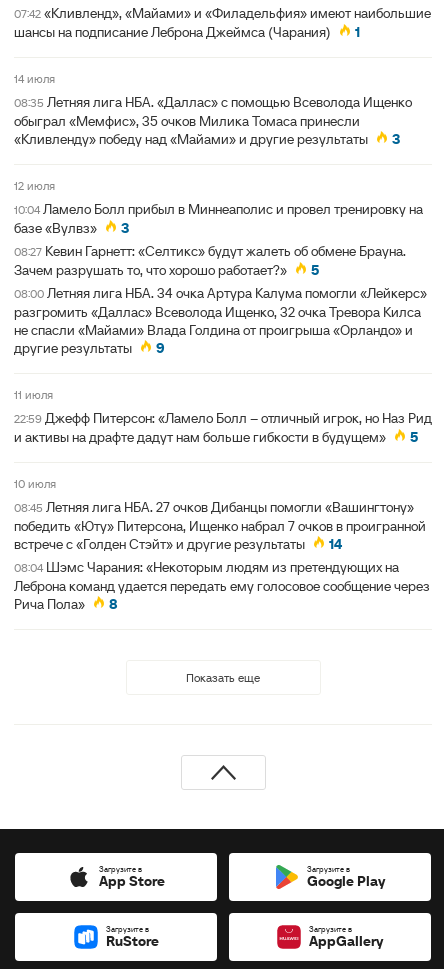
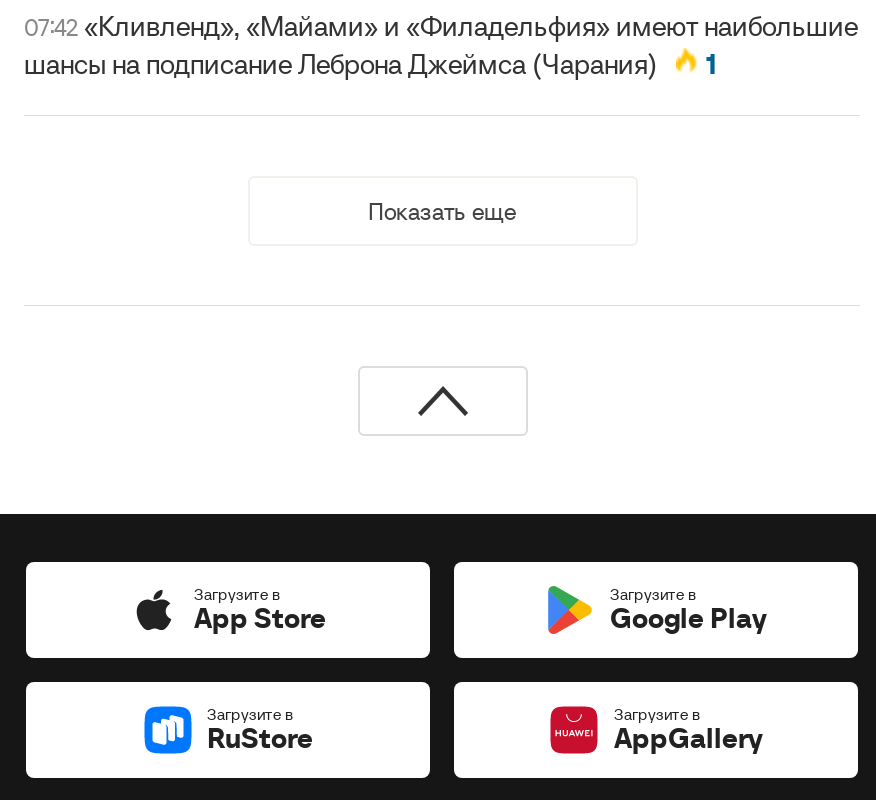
- 14 июля
- 08:35 Летняя лига НБА. «Даллас» с помощью Всеволода Ищенко
- обыграл «Мемфис», 35 очков Милика Томаса принесли
- «Кливленду» победу над «Майами» и другие результаты
- 3
- 12 июля
- 10:04 Ламело Болл прибыл в Миннеаполис и провел тренировку на
- базе «Вулвз»
- 3
- 08:27 Кевин Гарнетт: «Селтикс» будут жалеть об обмене Брауна.
- Зачем разрушать то, что хорошо работает?»
- 5
- 08:00 Летняя лига НБА. 34 очка Артура Калума помогли «Лейкерс»
- разгромить «Даллас» Всеволода Ищенко, 32 очка Тревора Килса
- не спасли «Майами» Влада Голдина от проигрыша «Орландо» и
- другие результаты
- 9
- 11 июля
- 22:59 Джефф Питерсон: «Ламело Болл – отличный игрок, но Наз Рид
- и активы на драфте дадут нам больше гибкости в будущем»
- 5
- 10 июля
- 08:45 Летняя лига НБА. 27 очков Дибанцы помогли «Вашингтону»
- победить «Юту» Питерсона, Ищенко набрал 7 очков в проигранной
- встрече с «Голден Стэйт» и другие результаты
- 14
- 08:04 Шэмс Чарания: «Некоторым людям из претендующих на
- Леброна команд удается передать ему голосовое сообщение через
- Рича Пола»
- 8
